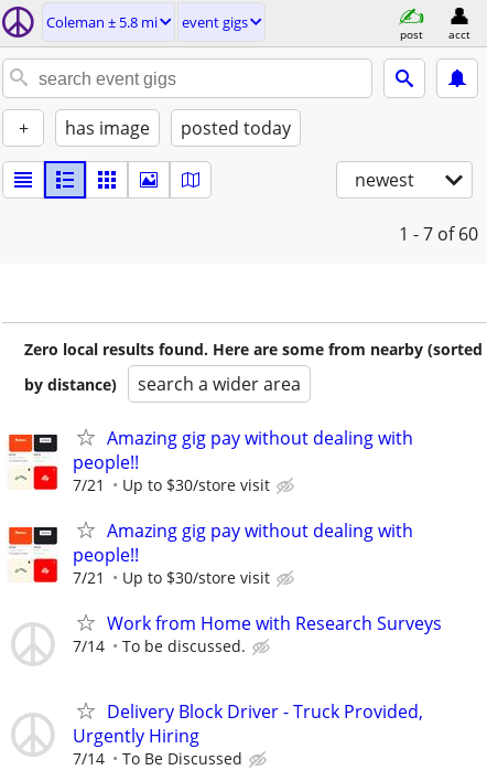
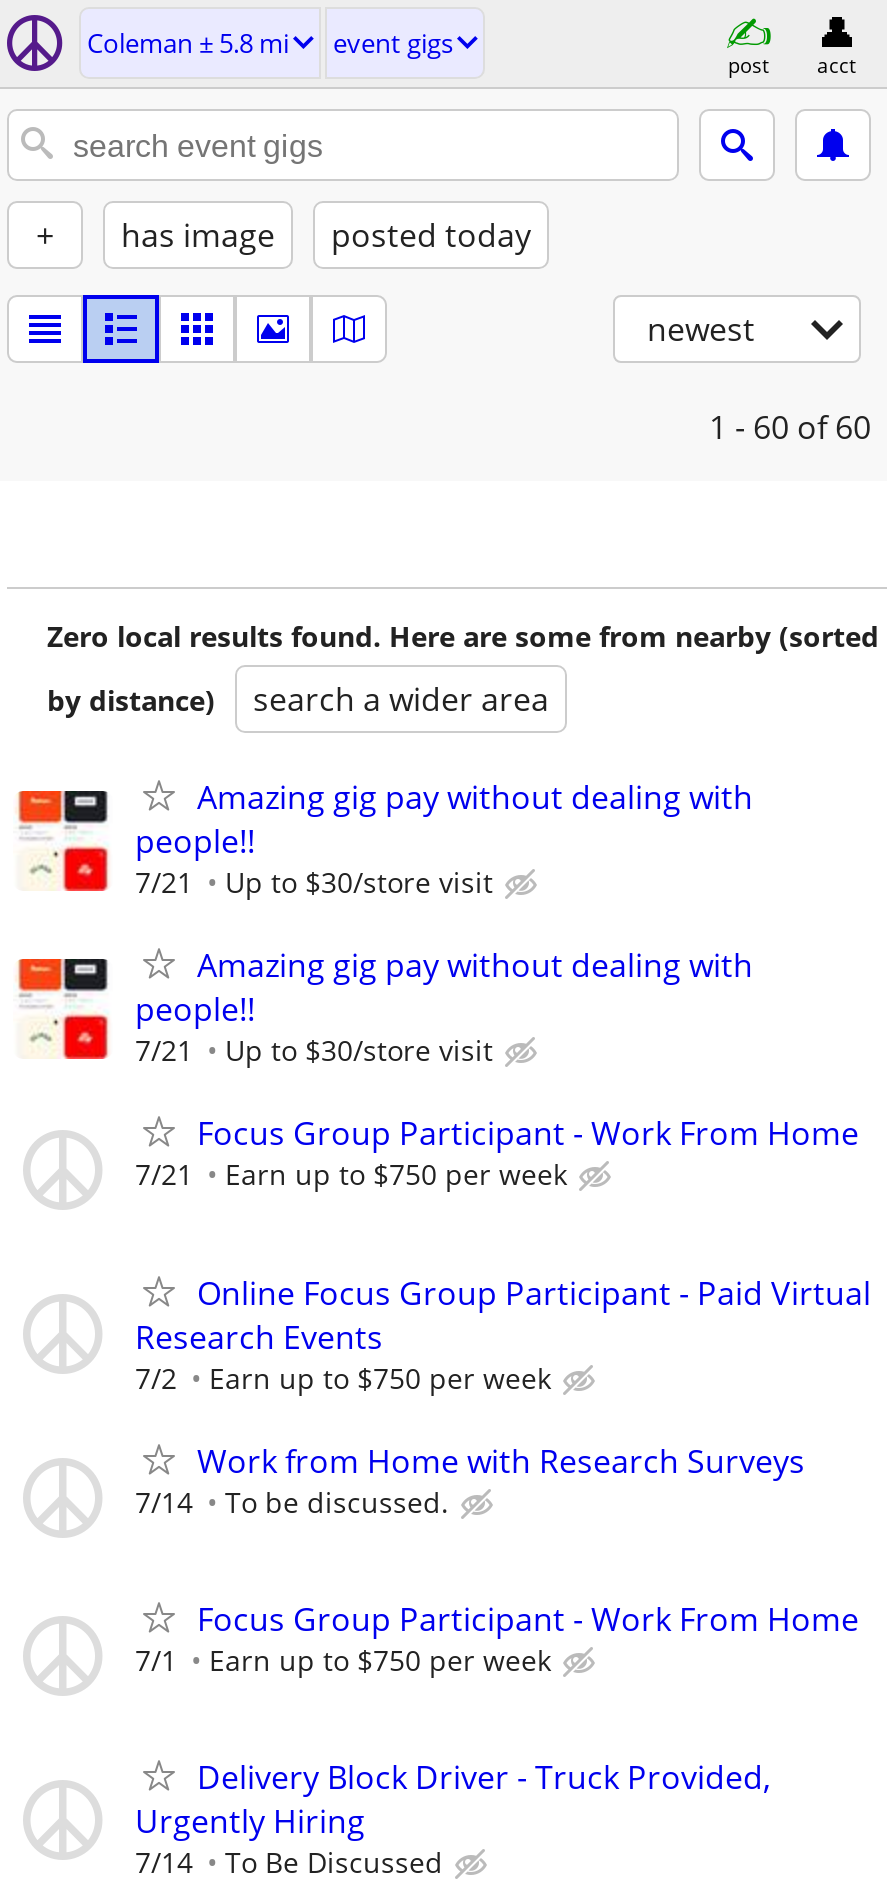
- 1 - 7 of 60
+ 1 - 60 of 60

+ Focus Group Participant - Work From Home
+ 7/21
+ Earn up to $750 per week
+ Online Focus Group Participant - Paid Virtual
+ Research Events
+ 7/2
+ Earn up to $750 per week

+ Focus Group Participant - Work From Home
+ 7/1
+ Earn up to $750 per week
